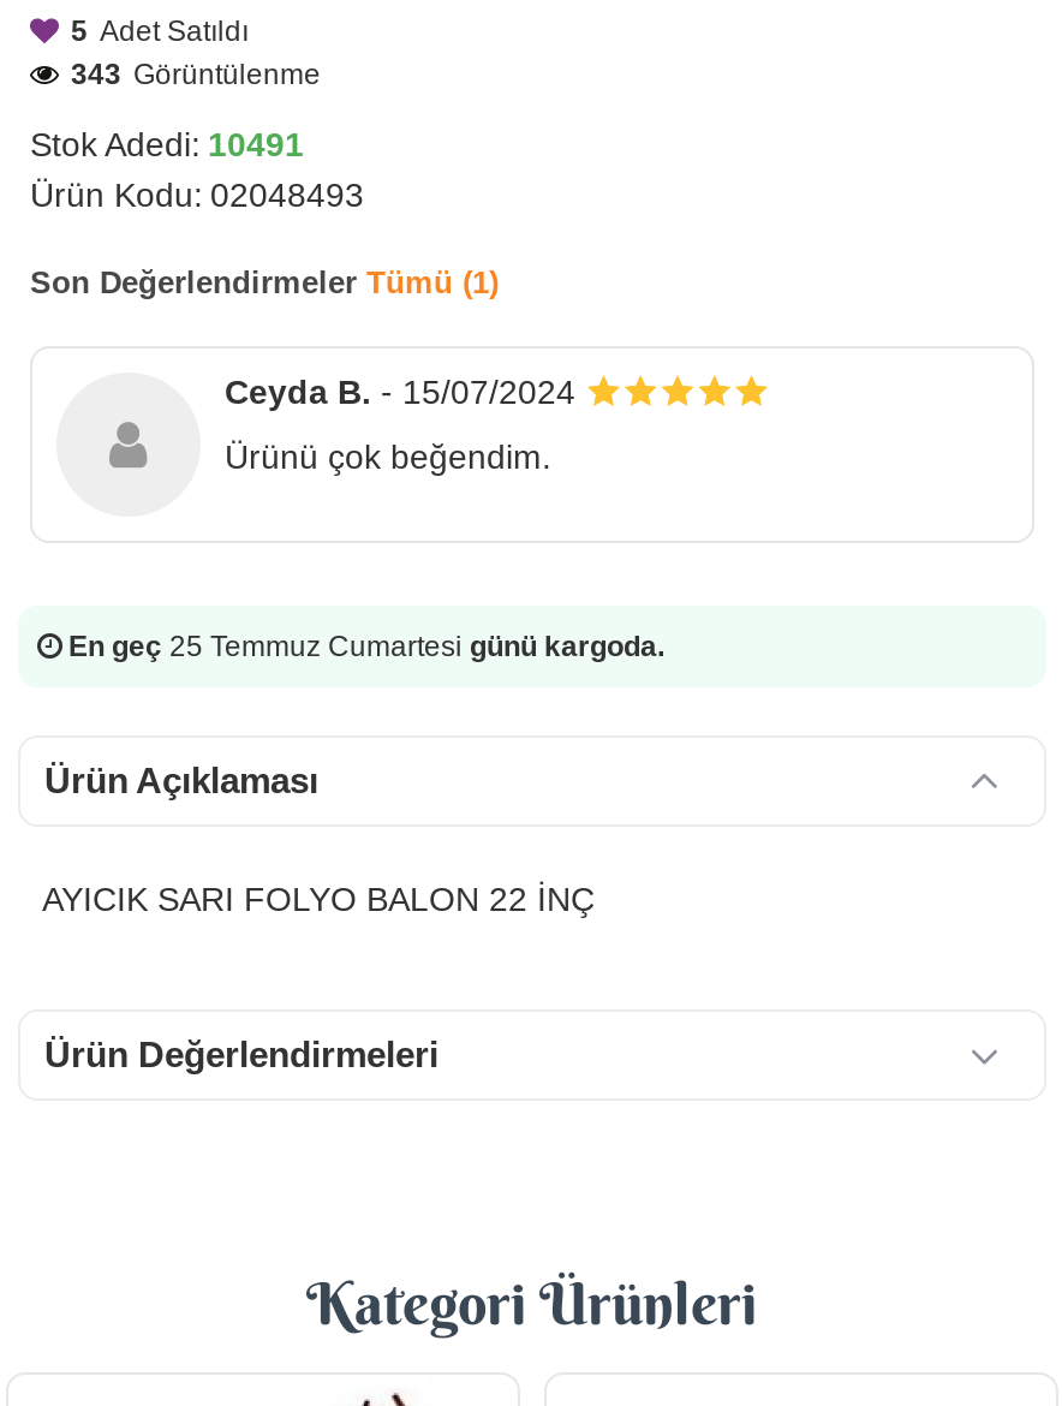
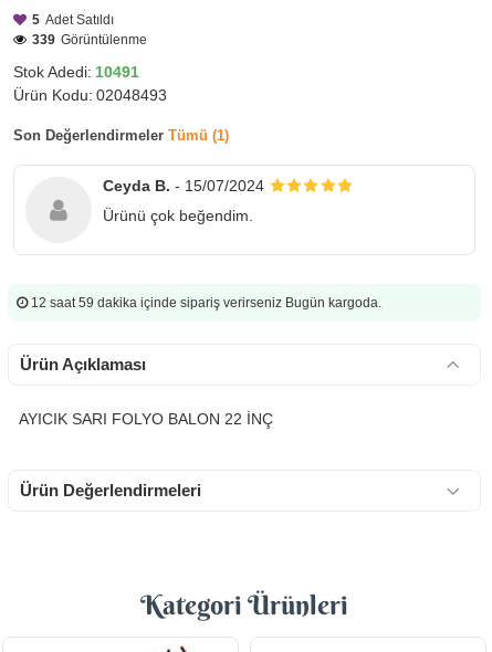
- 343 Görüntülenme
+ 339 Görüntülenme

- En geç 25 Temmuz Cumartesi günü kargoda.
+ 12 saat 59 dakika içinde sipariş verirseniz Bugün kargoda.
